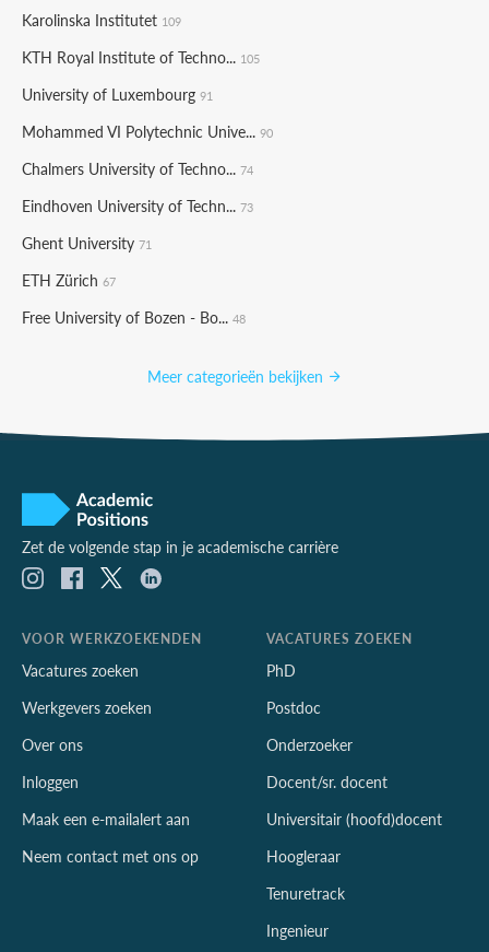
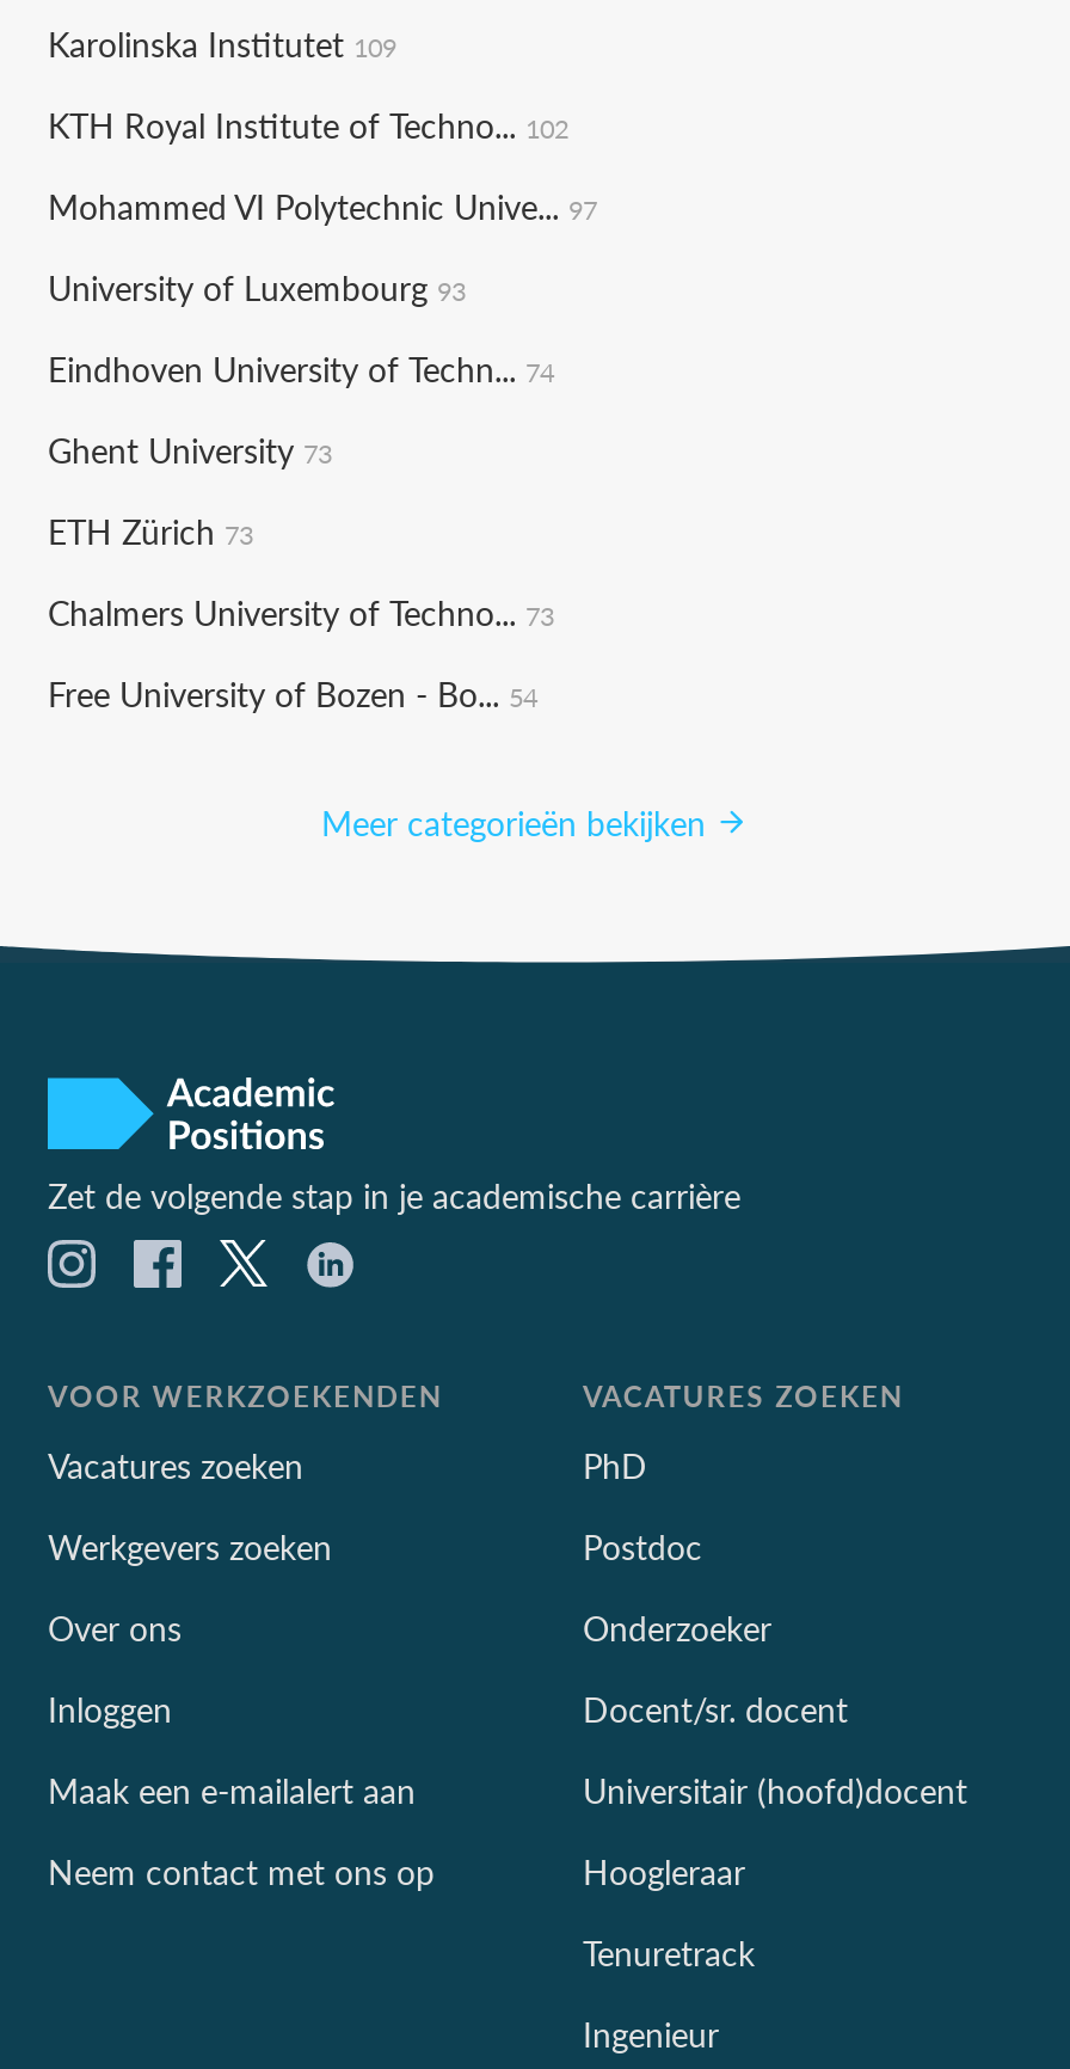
- KTH Royal Institute of Techno... 105
+ KTH Royal Institute of Techno... 102

- University of Luxembourg 91
+ Mohammed VI Polytechnic Unive... 97

- Mohammed VI Polytechnic Unive... 90
+ University of Luxembourg 93

- Chalmers University of Techno... 74
+ Eindhoven University of Techn... 74

- Eindhoven University of Techn... 73
+ Ghent University 73

- Ghent University 71
+ ETH Zürich 73

- ETH Zürich 67
+ Chalmers University of Techno... 73

- Free University of Bozen - Bo... 48
+ Free University of Bozen - Bo... 54
